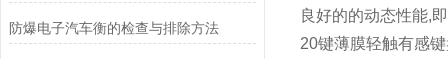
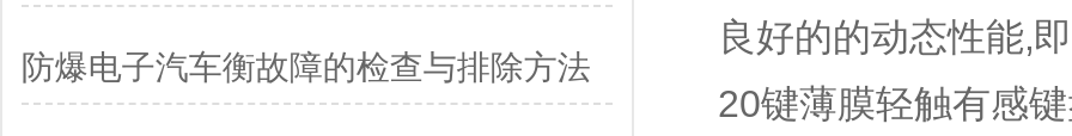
- 防爆电子汽车衡的检查与排除方法
+ 防爆电子汽车衡故障的检查与排除方法
